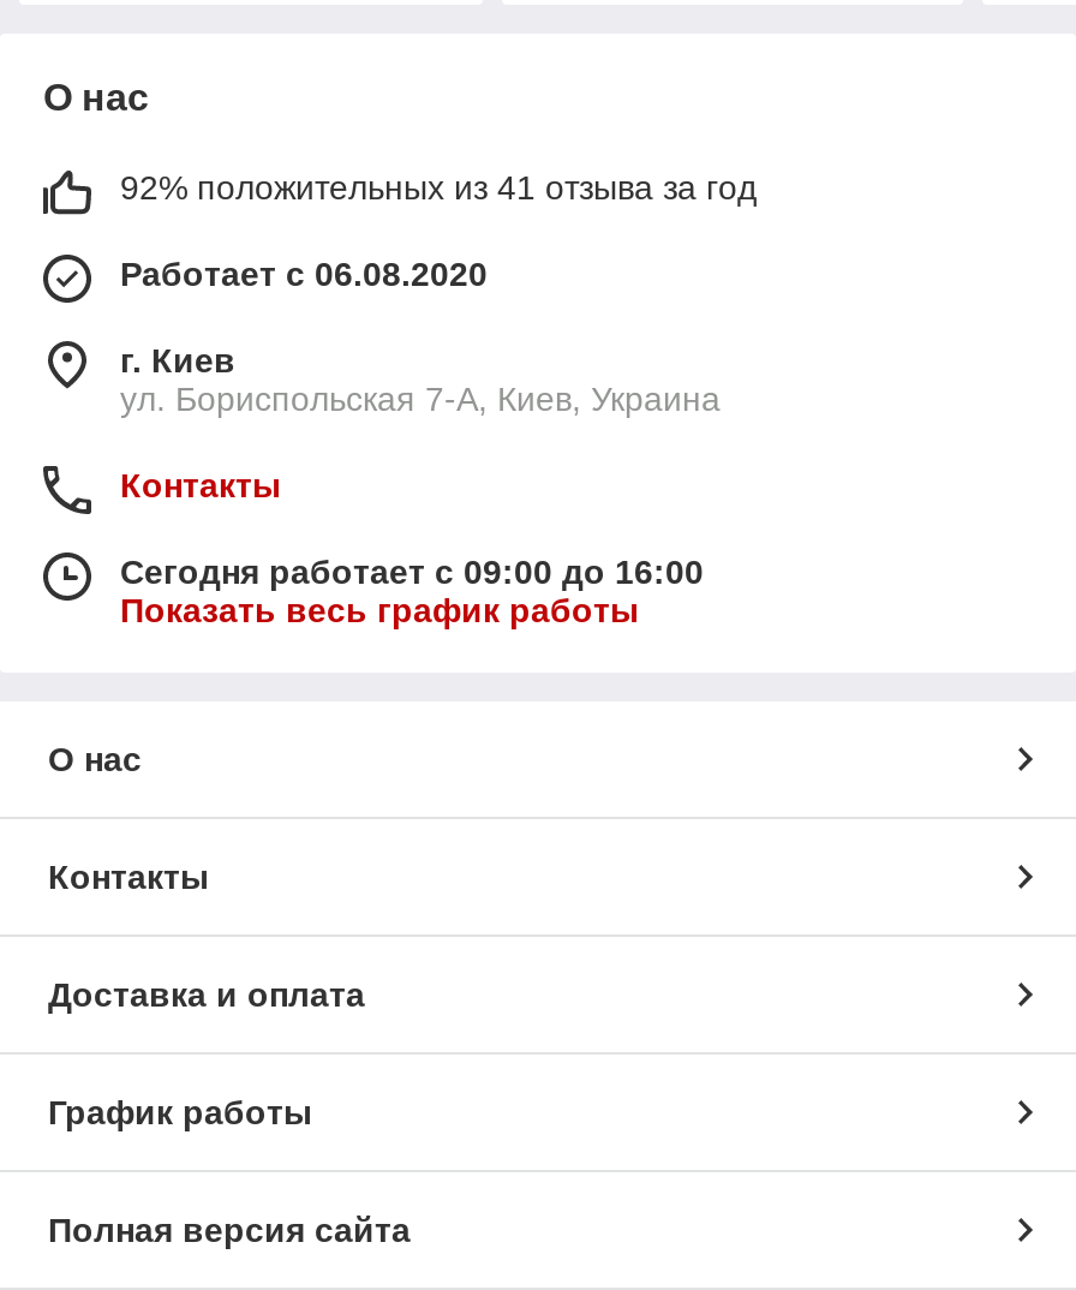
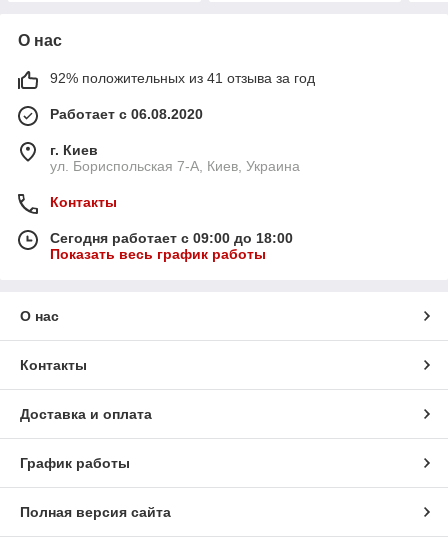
- Сегодня работает с 09:00 до 16:00
+ Сегодня работает с 09:00 до 18:00
